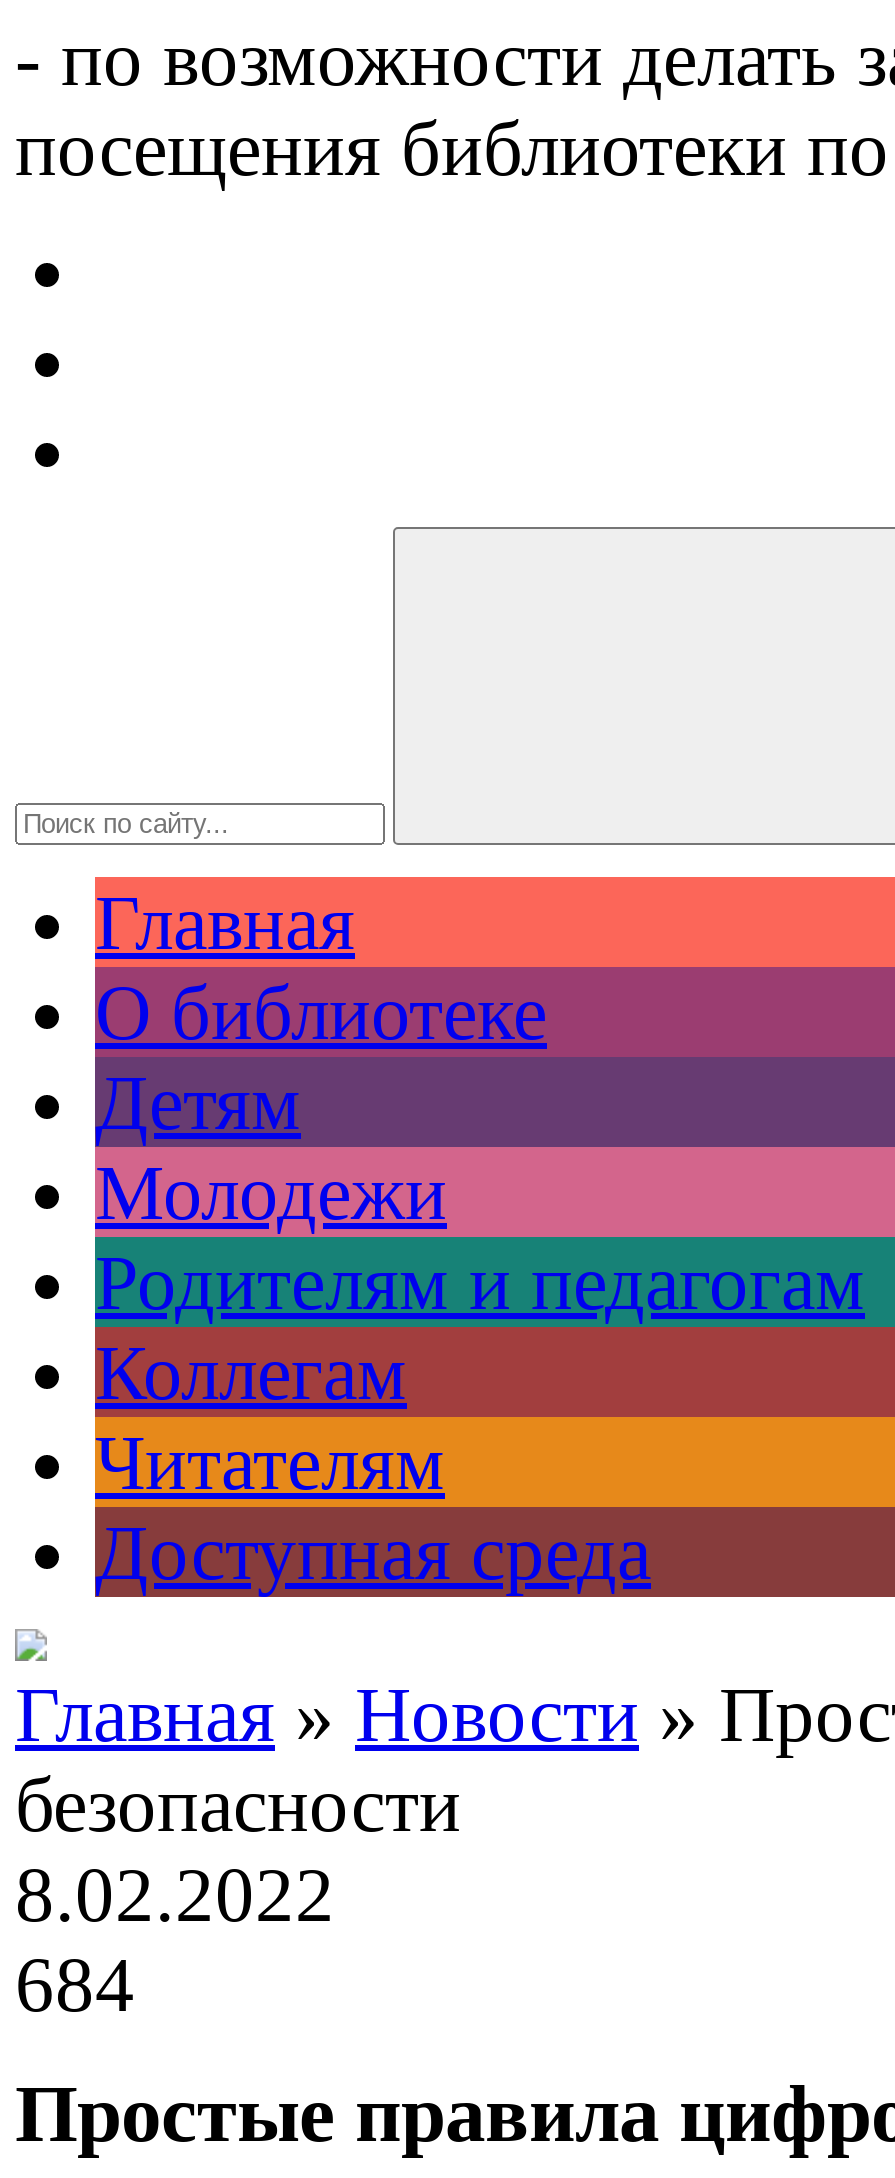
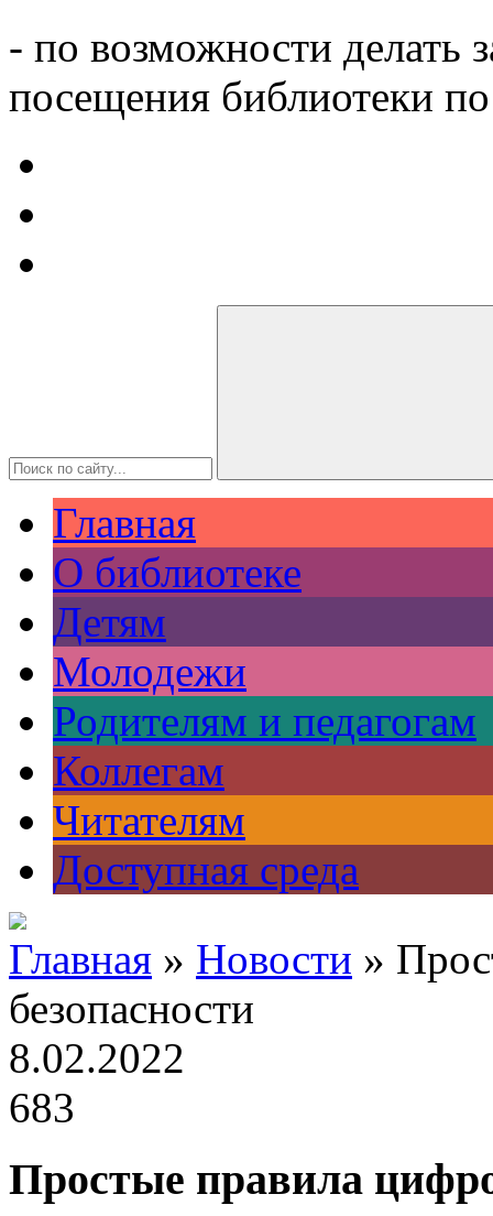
- 684
+ 683
